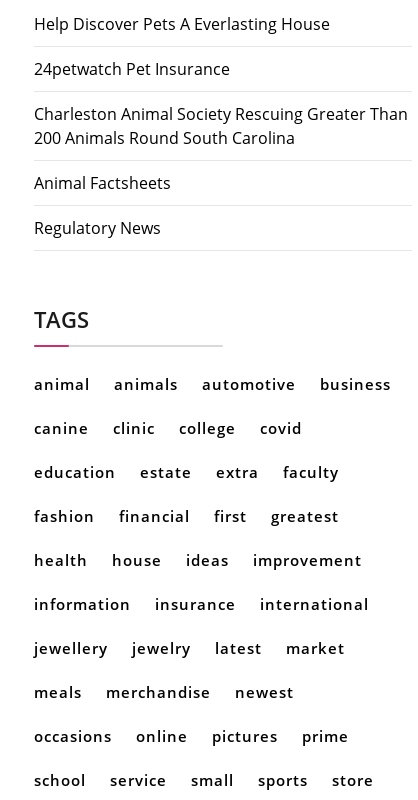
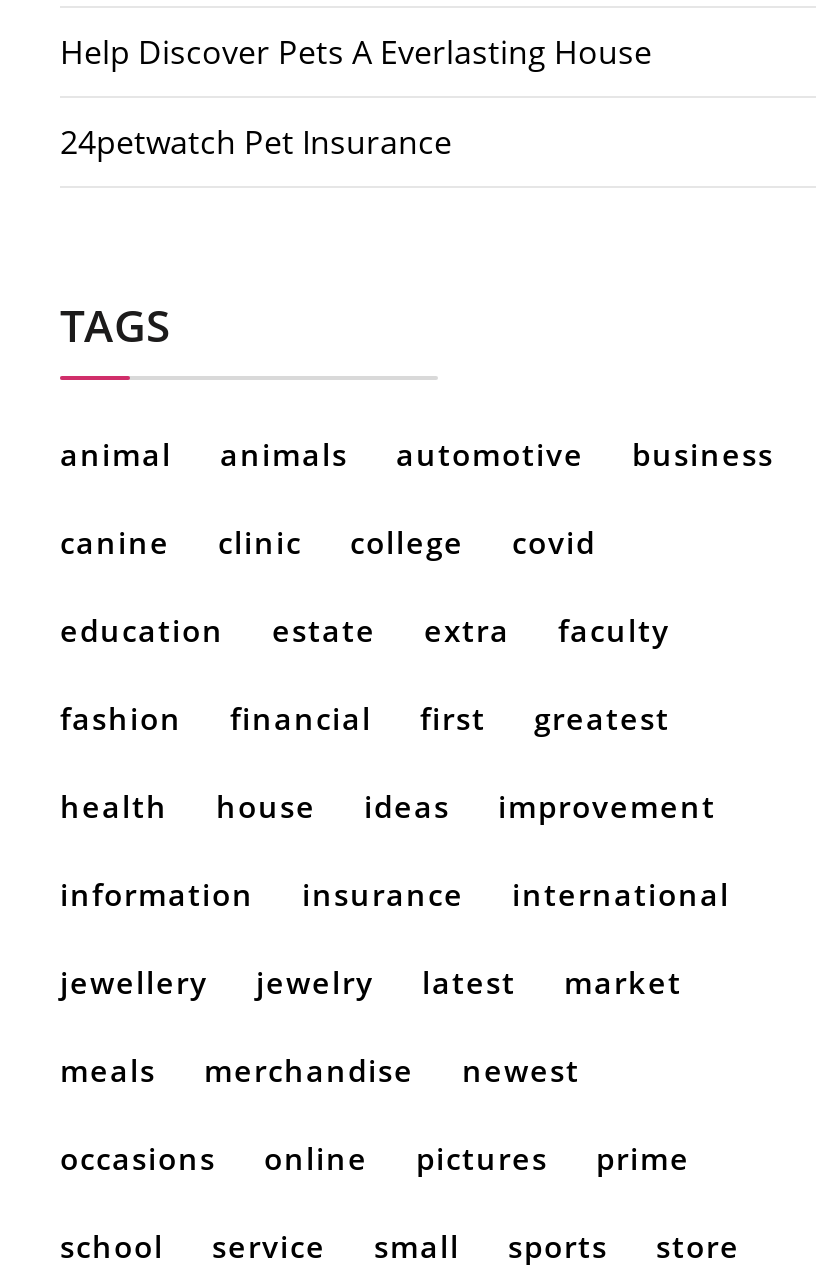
- Charleston Animal Society Rescuing Greater Than
- 200 Animals Round South Carolina
- Animal Factsheets
- Regulatory News
